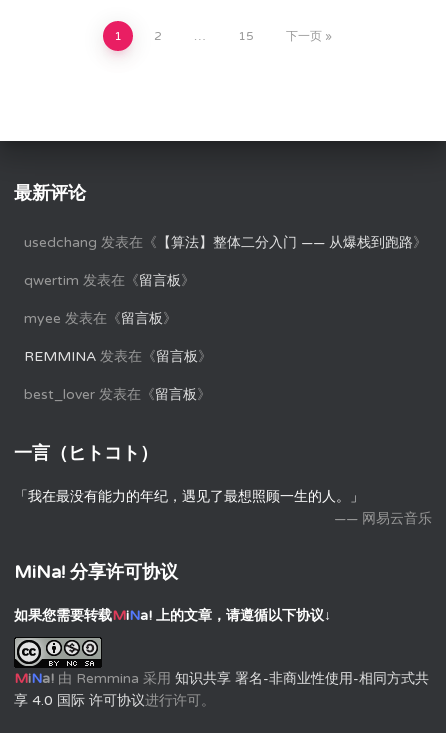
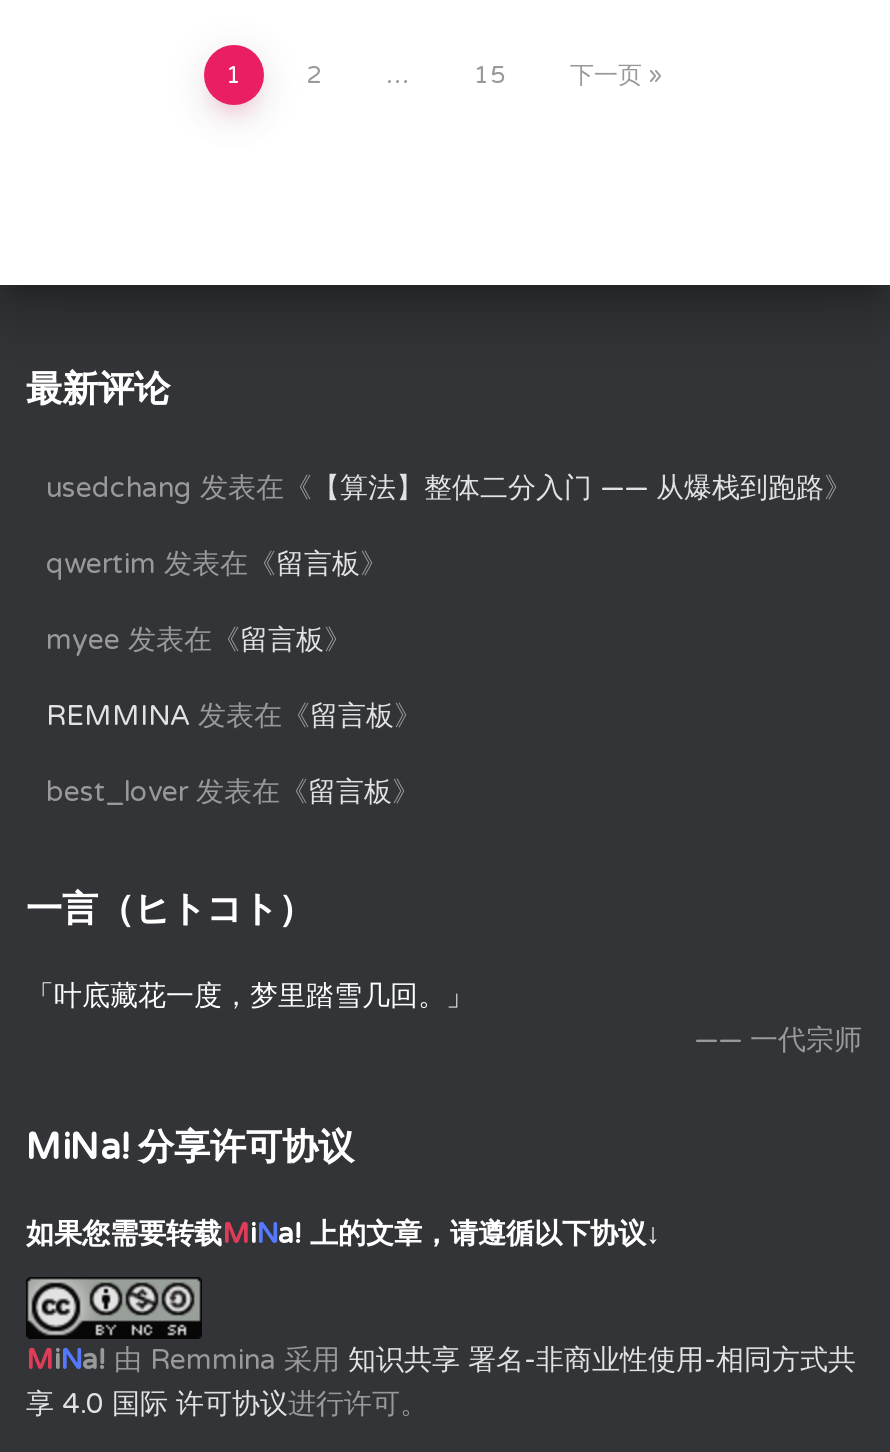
- 「我在最没有能力的年纪，遇见了最想照顾一生的人。」
- —— 网易云音乐
+ 「叶底藏花一度，梦里踏雪几回。」
+ —— 一代宗师
